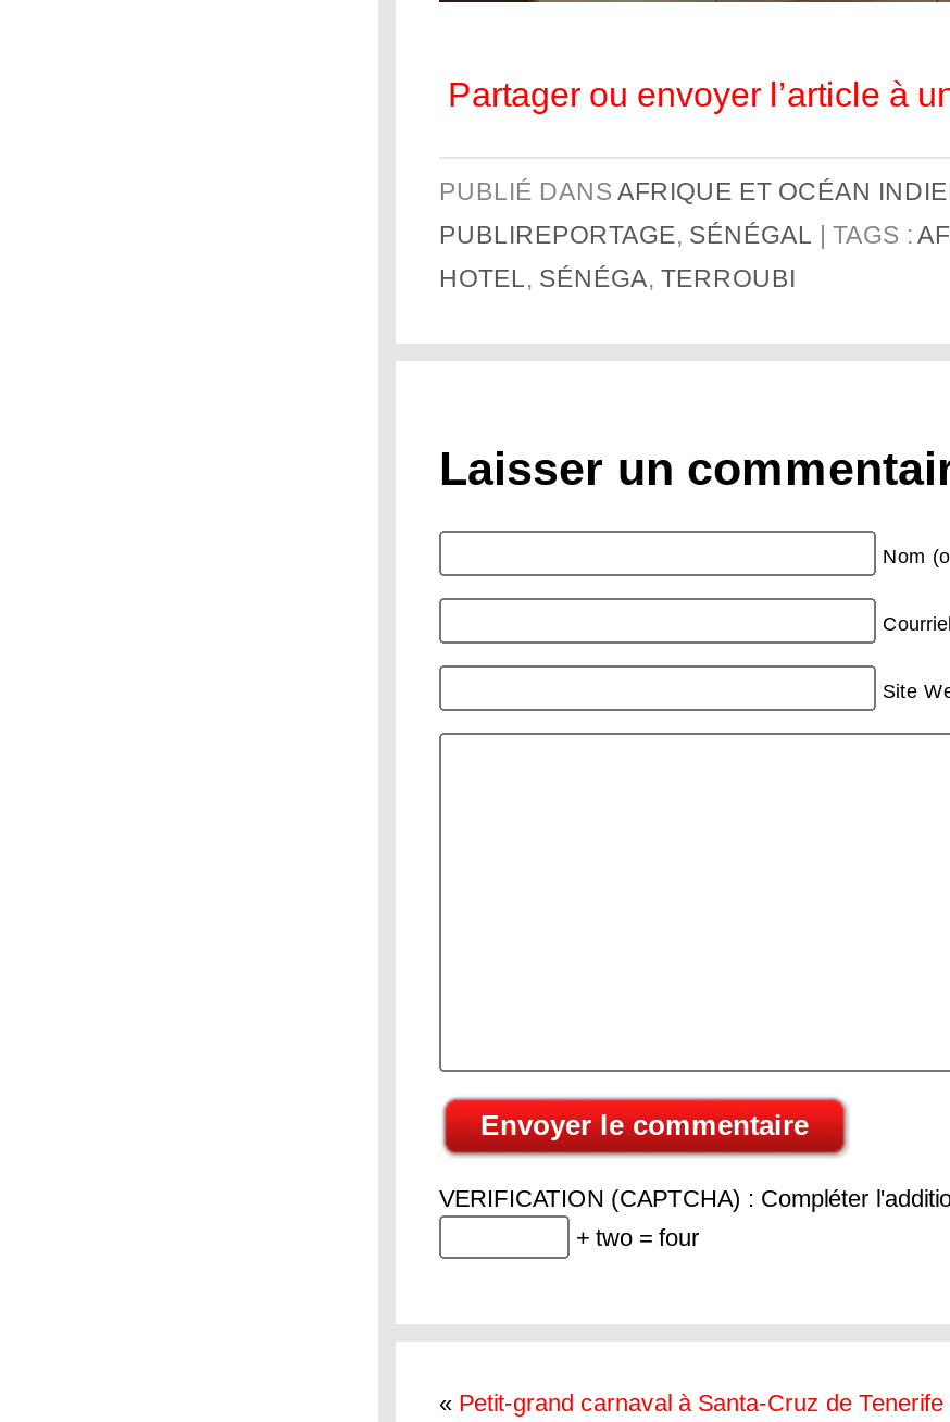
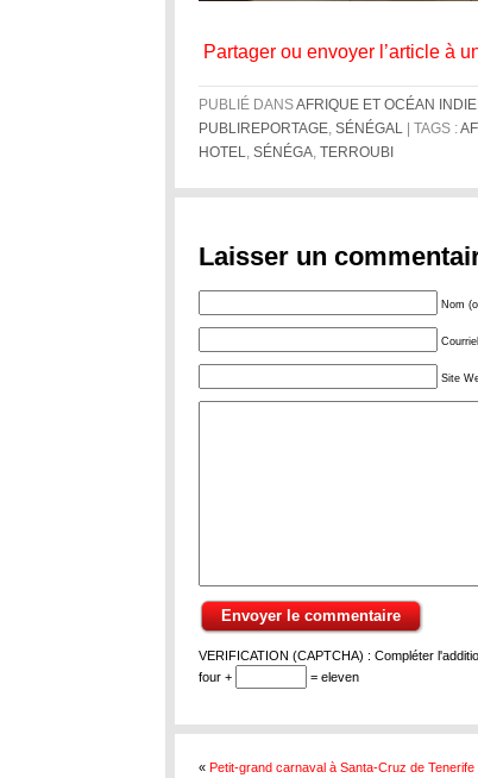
- + two = four
+ four +
+ = eleven
